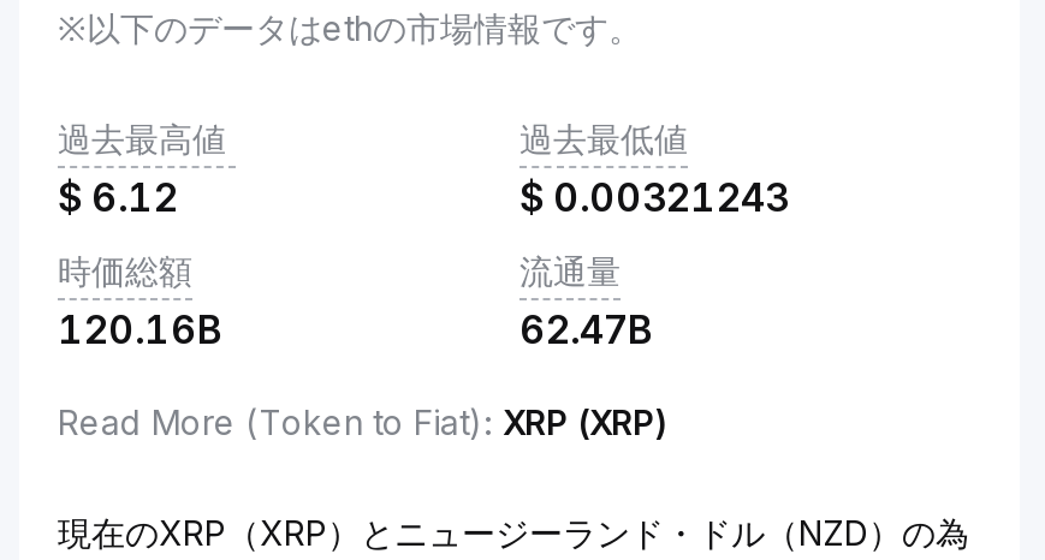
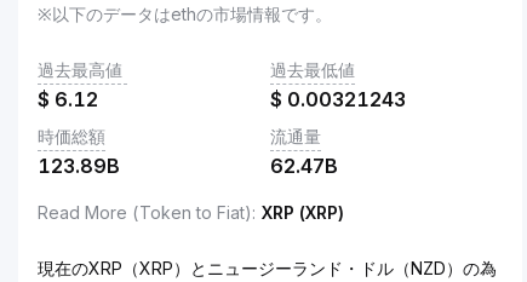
- 120.16B
+ 123.89B
